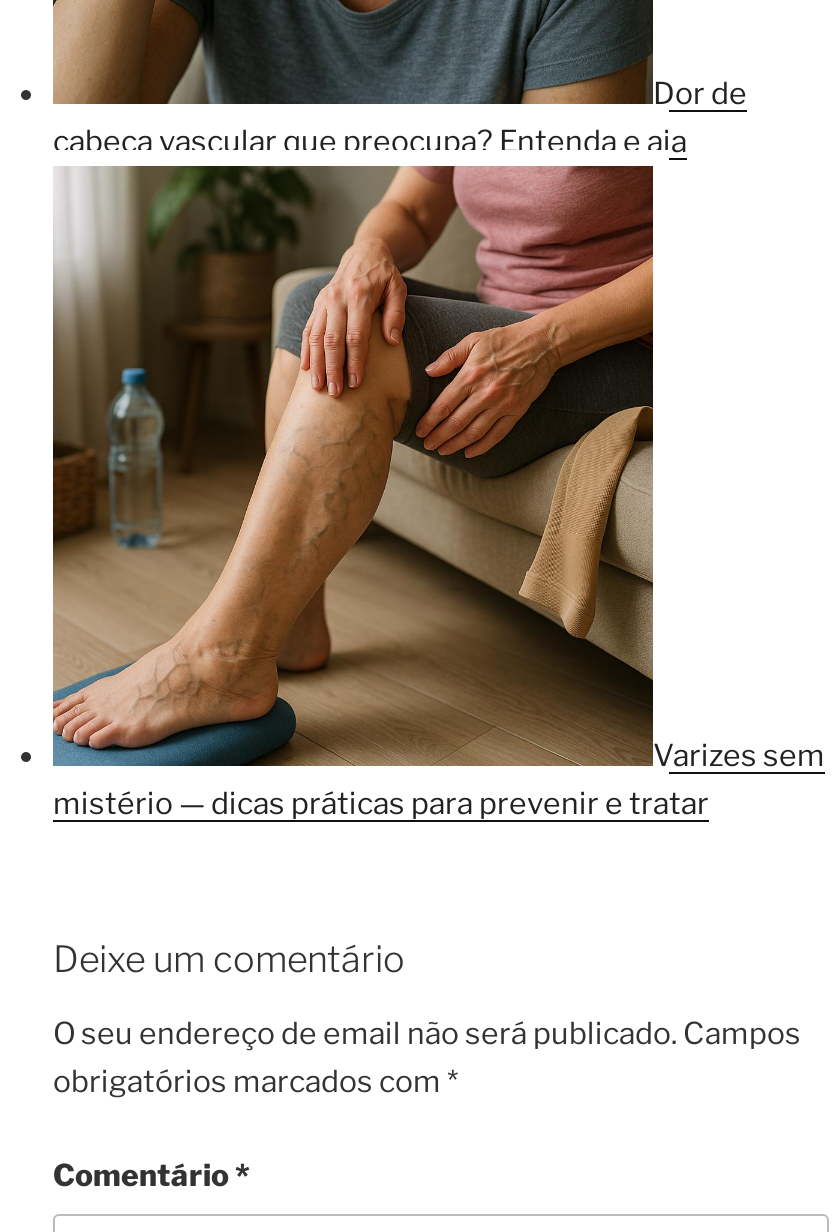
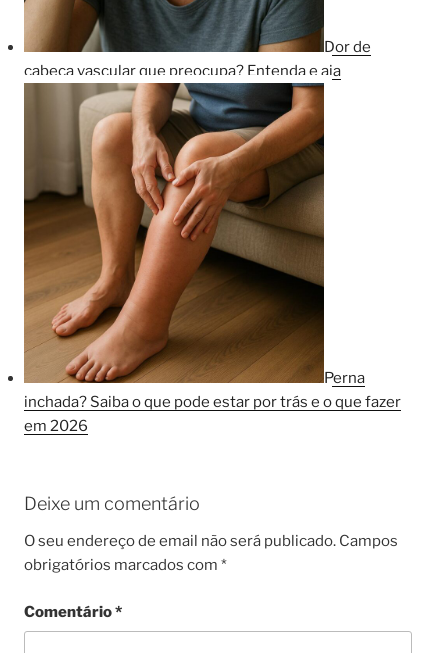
- [image]
- Varizes sem
- mistério — dicas práticas para prevenir e tratar
+ [image]
+ Perna
+ inchada? Saiba o que pode estar por trás e o que fazer
+ em 2026
